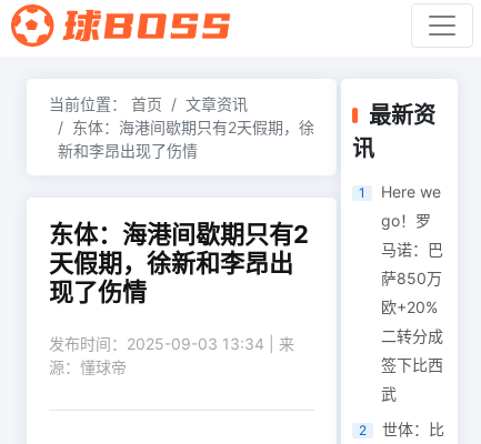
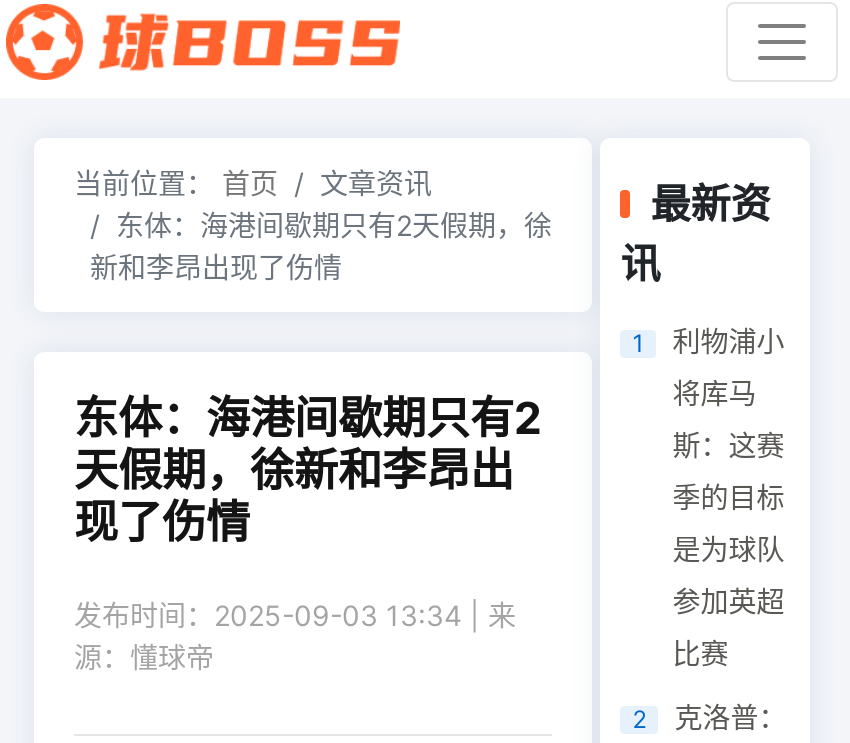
- Here we
- go！罗
- 马诺：巴
- 萨850万
- 欧+20%
- 二转分成
- 签下比西
- 武
+ 利物浦小
+ 将库马
+ 斯：这赛
+ 季的目标
+ 是为球队
+ 参加英超
+ 比赛

- 世体：比
+ 克洛普：
